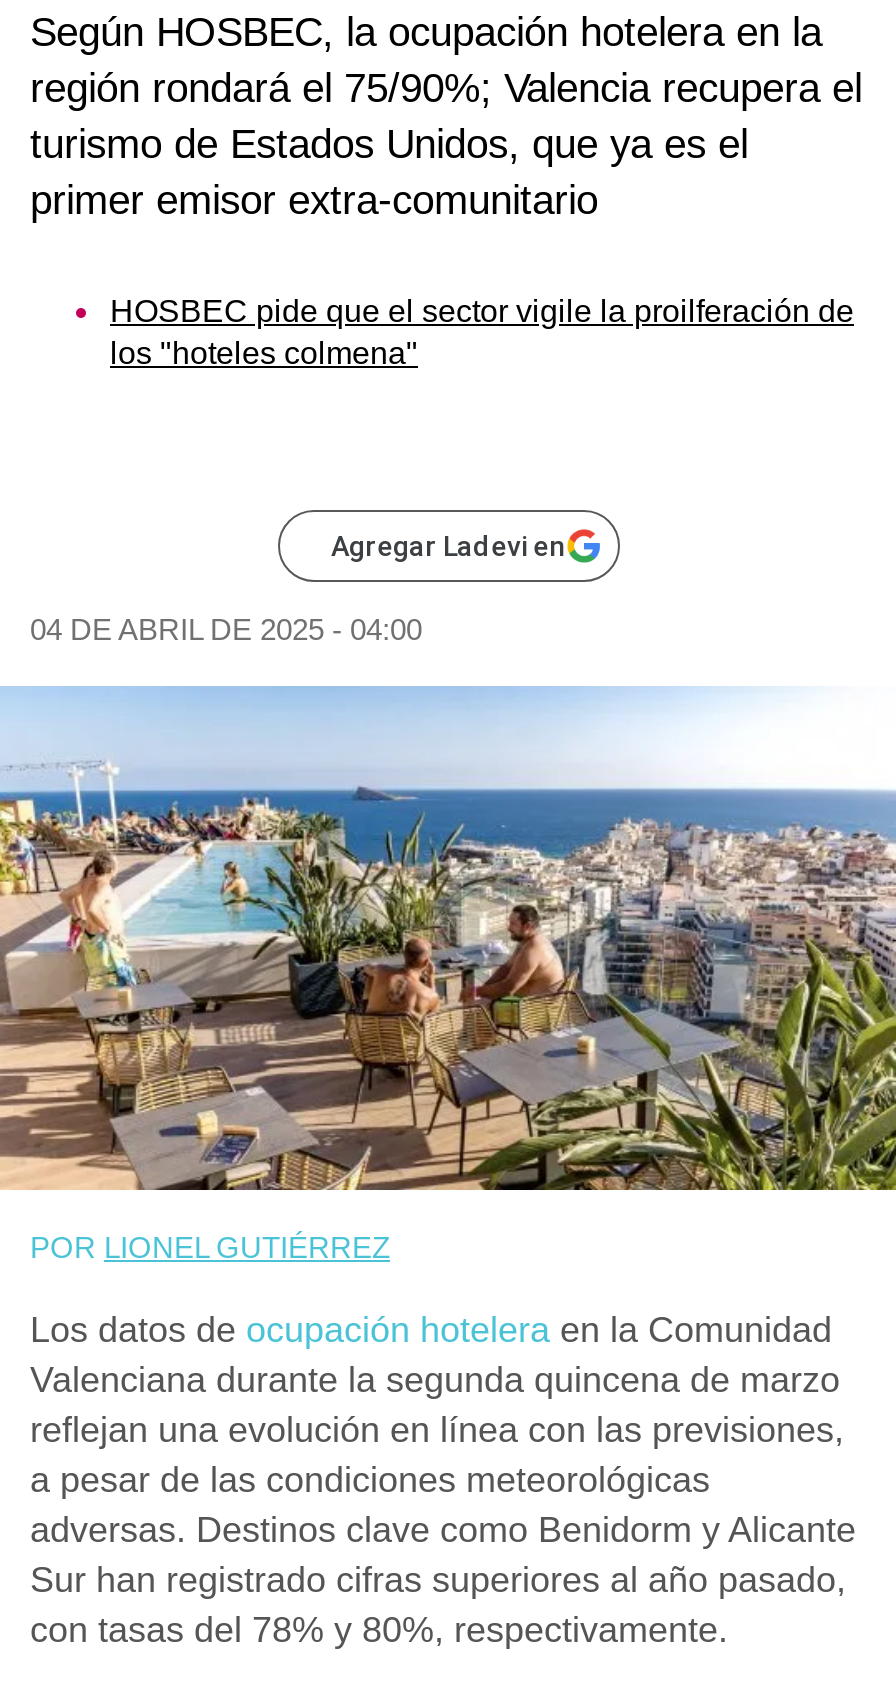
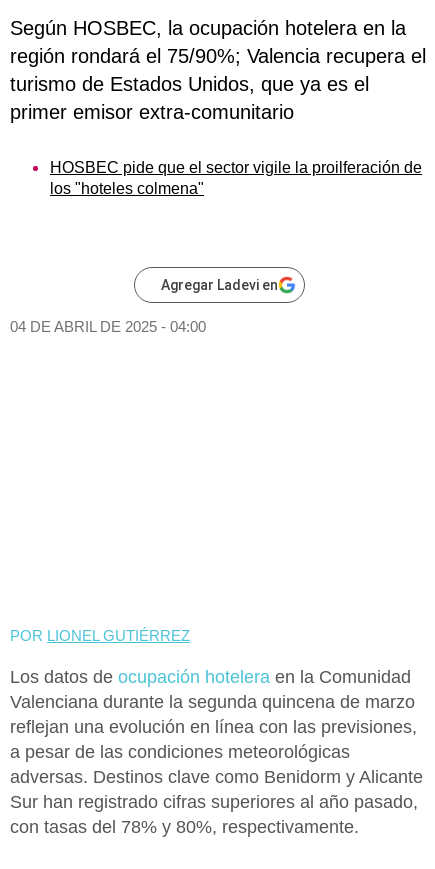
- [image]
